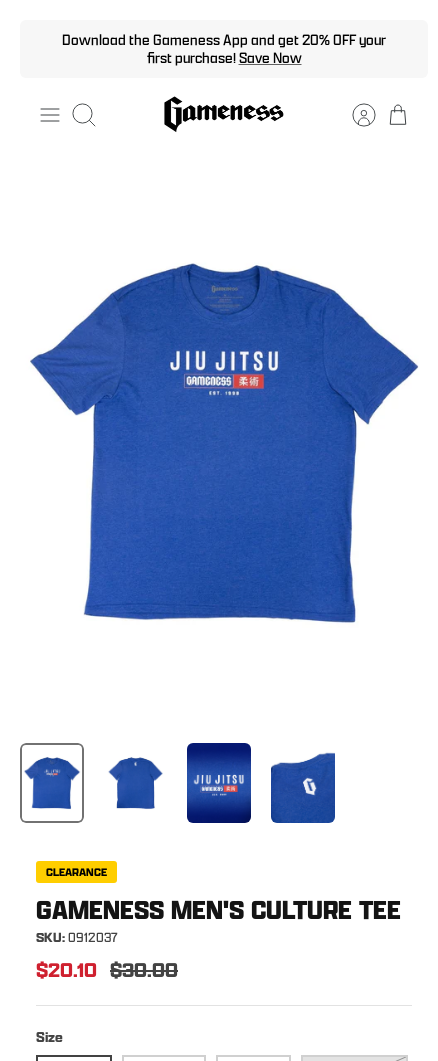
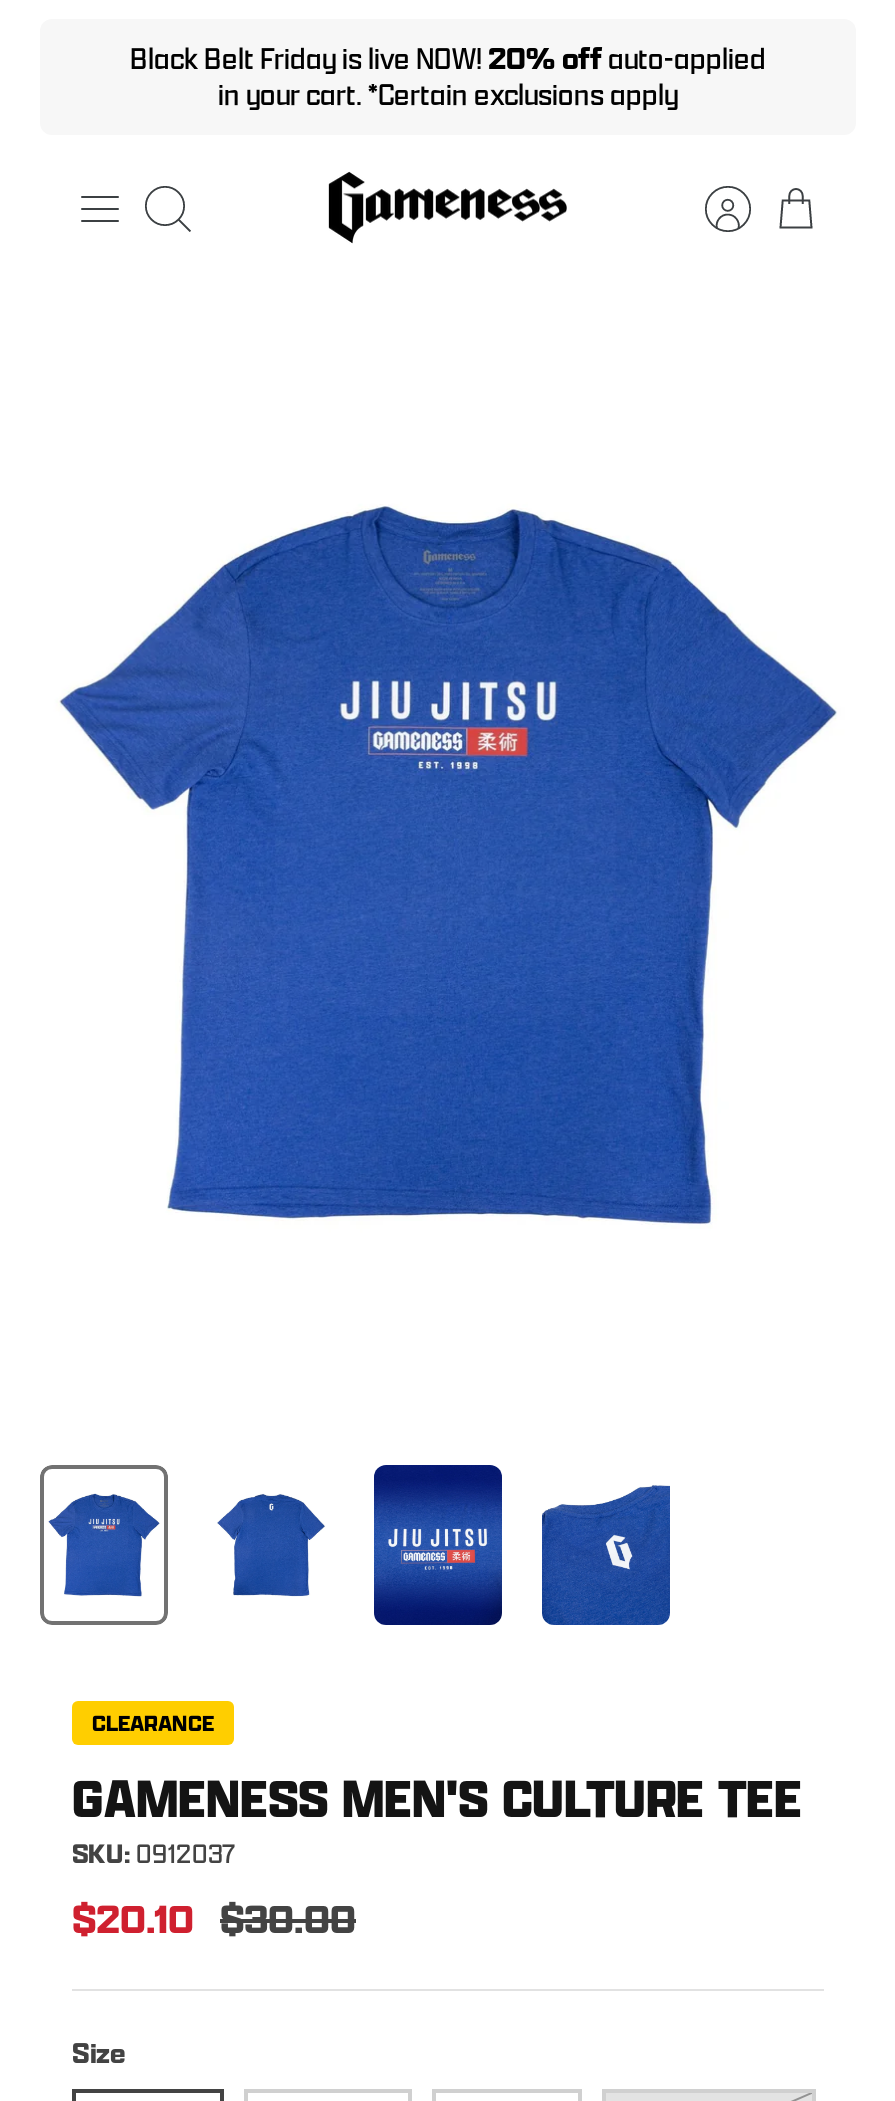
- Download the Gameness App and get 20% OFF your
- first purchase! Save Now
+ Black Belt Friday is live NOW! 20% offauto-applied
+ in your cart. *Certain exclusions apply
